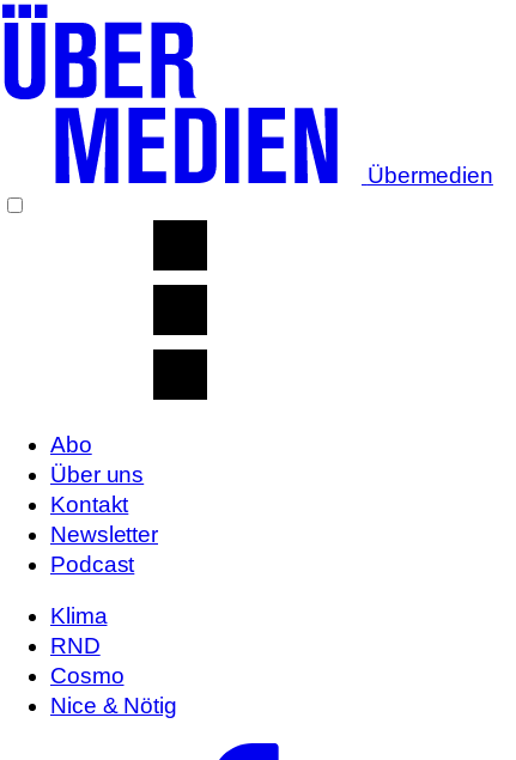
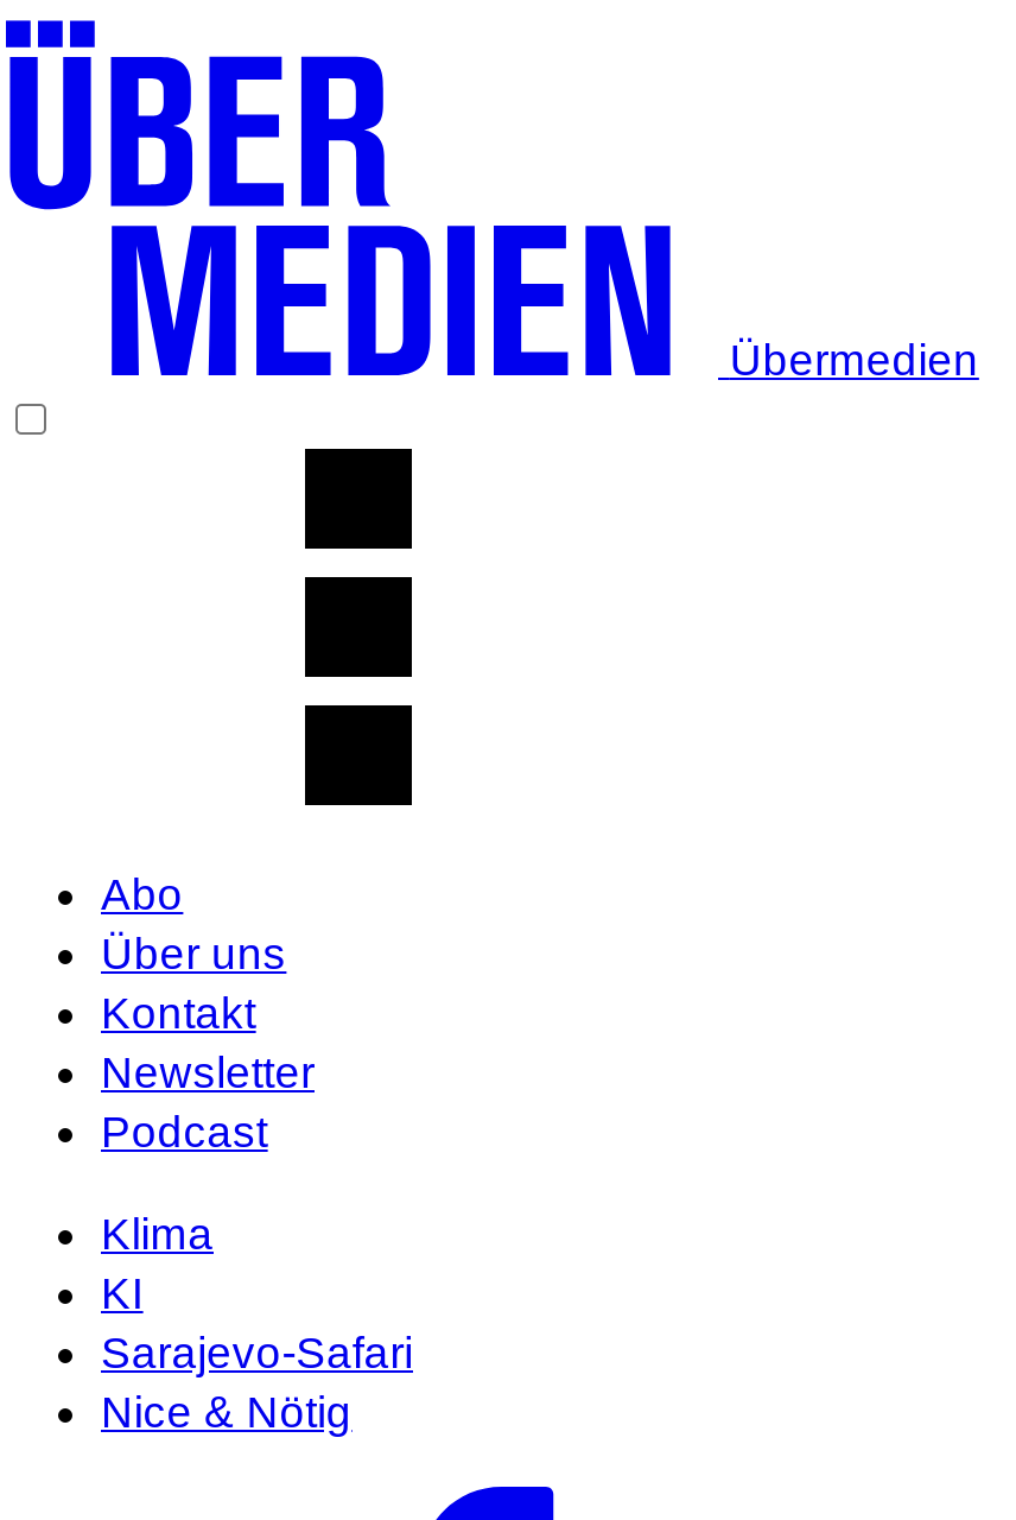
- RND
- Cosmo
+ KI
+ Sarajevo-Safari
